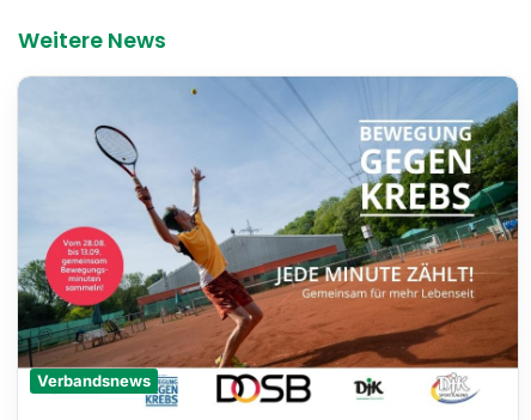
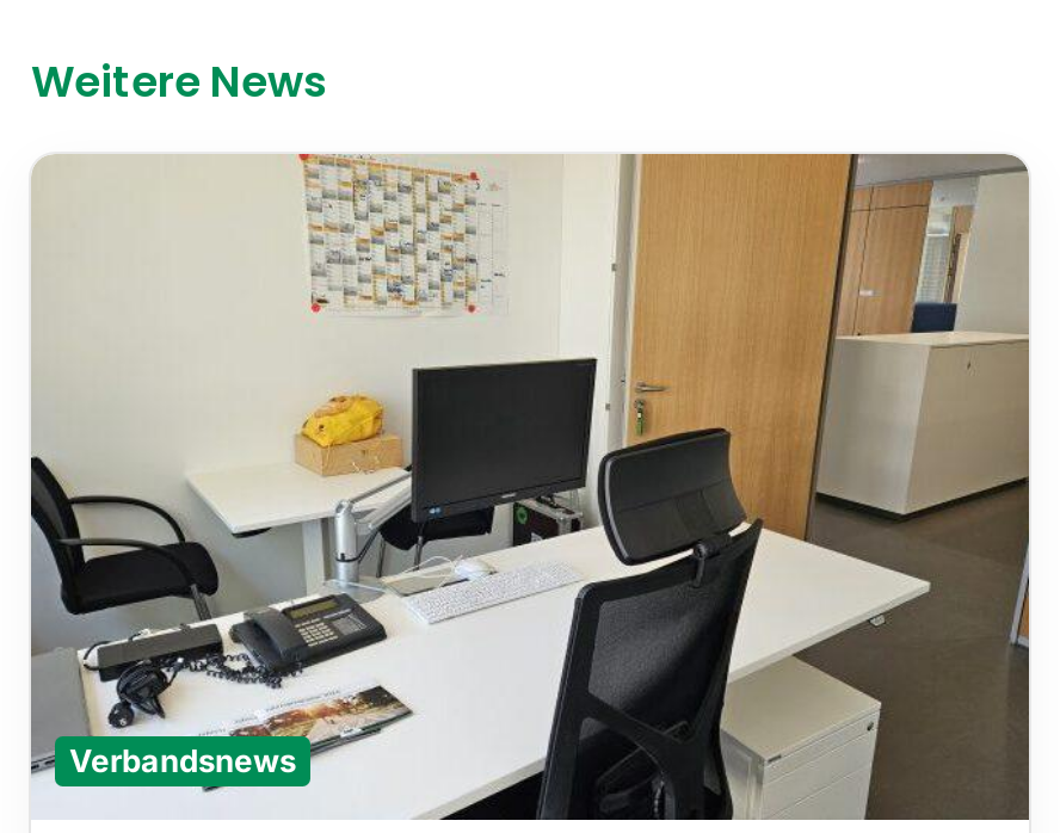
- [image]
+ [image]
